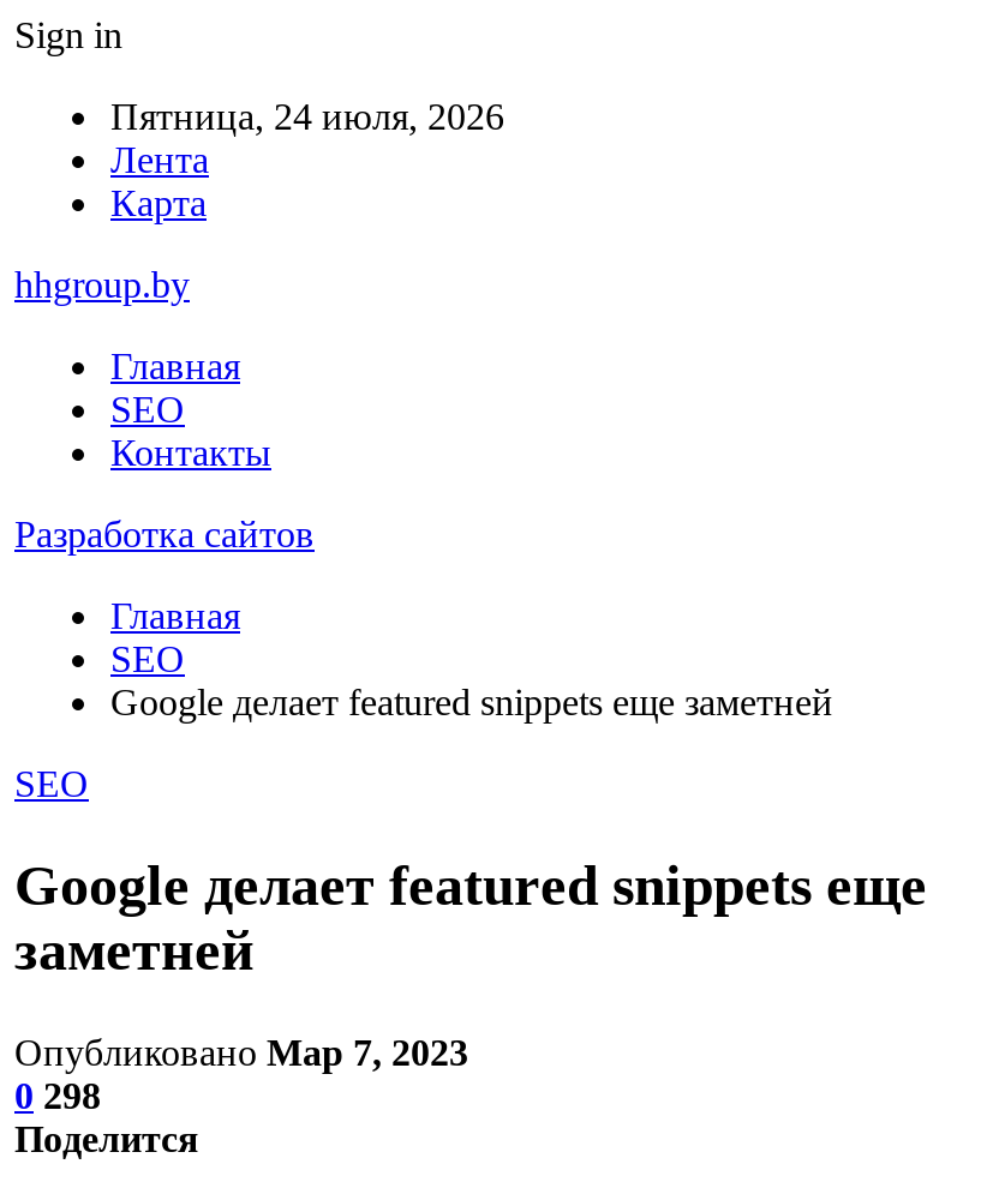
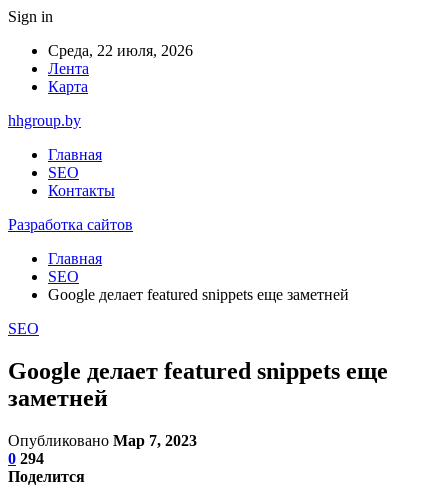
- Пятница, 24 июля, 2026
+ Среда, 22 июля, 2026

- 0 298
+ 0 294
